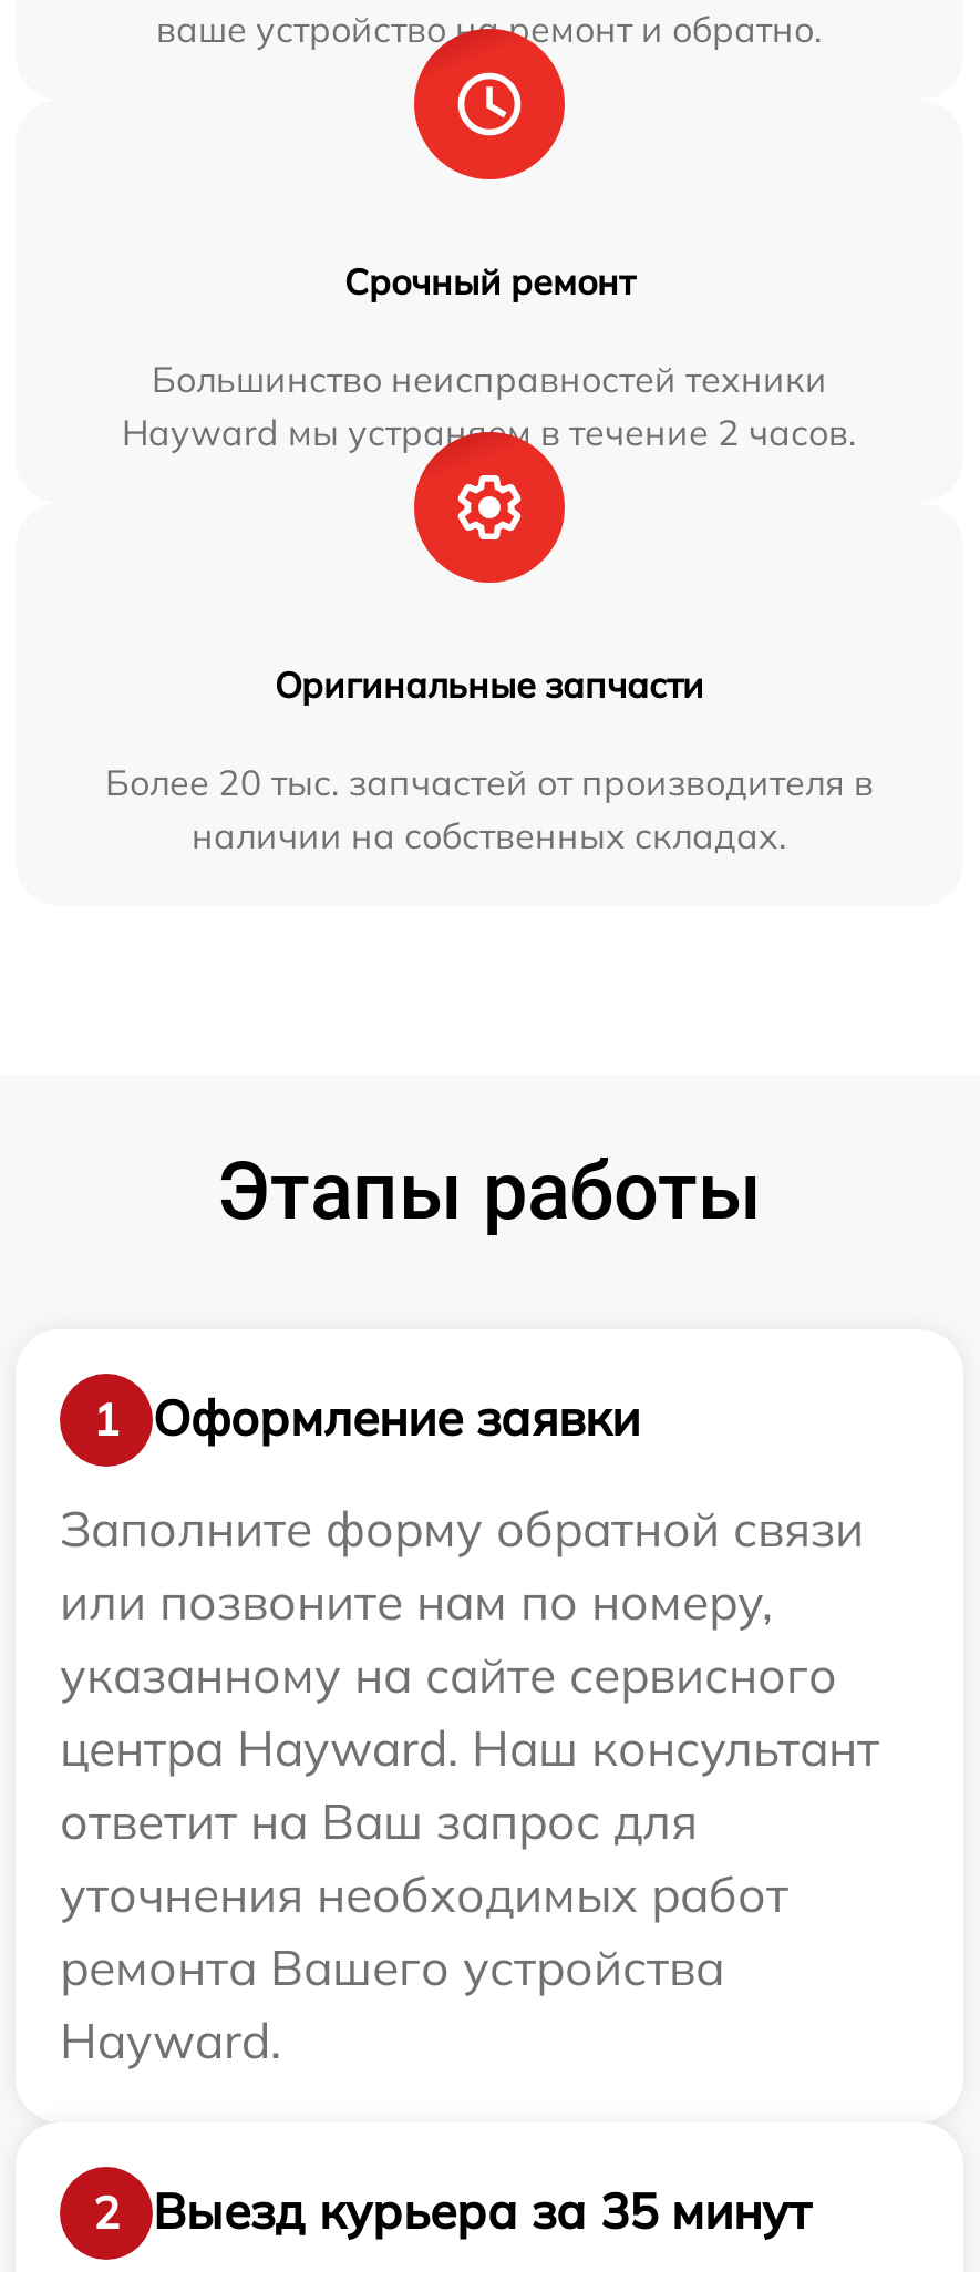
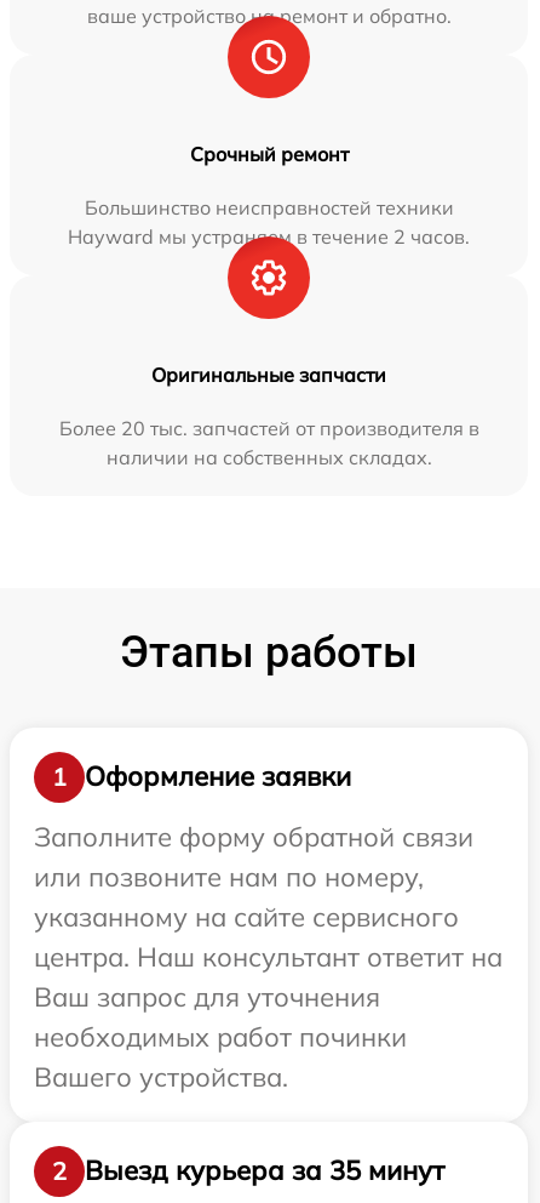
- центра Hayward. Наш консультант
- ответит на Ваш запрос для
- уточнения необходимых работ
- ремонта Вашего устройства
- Hayward.
+ центра. Наш консультант ответит на
+ Ваш запрос для уточнения
+ необходимых работ починки
+ Вашего устройства.
